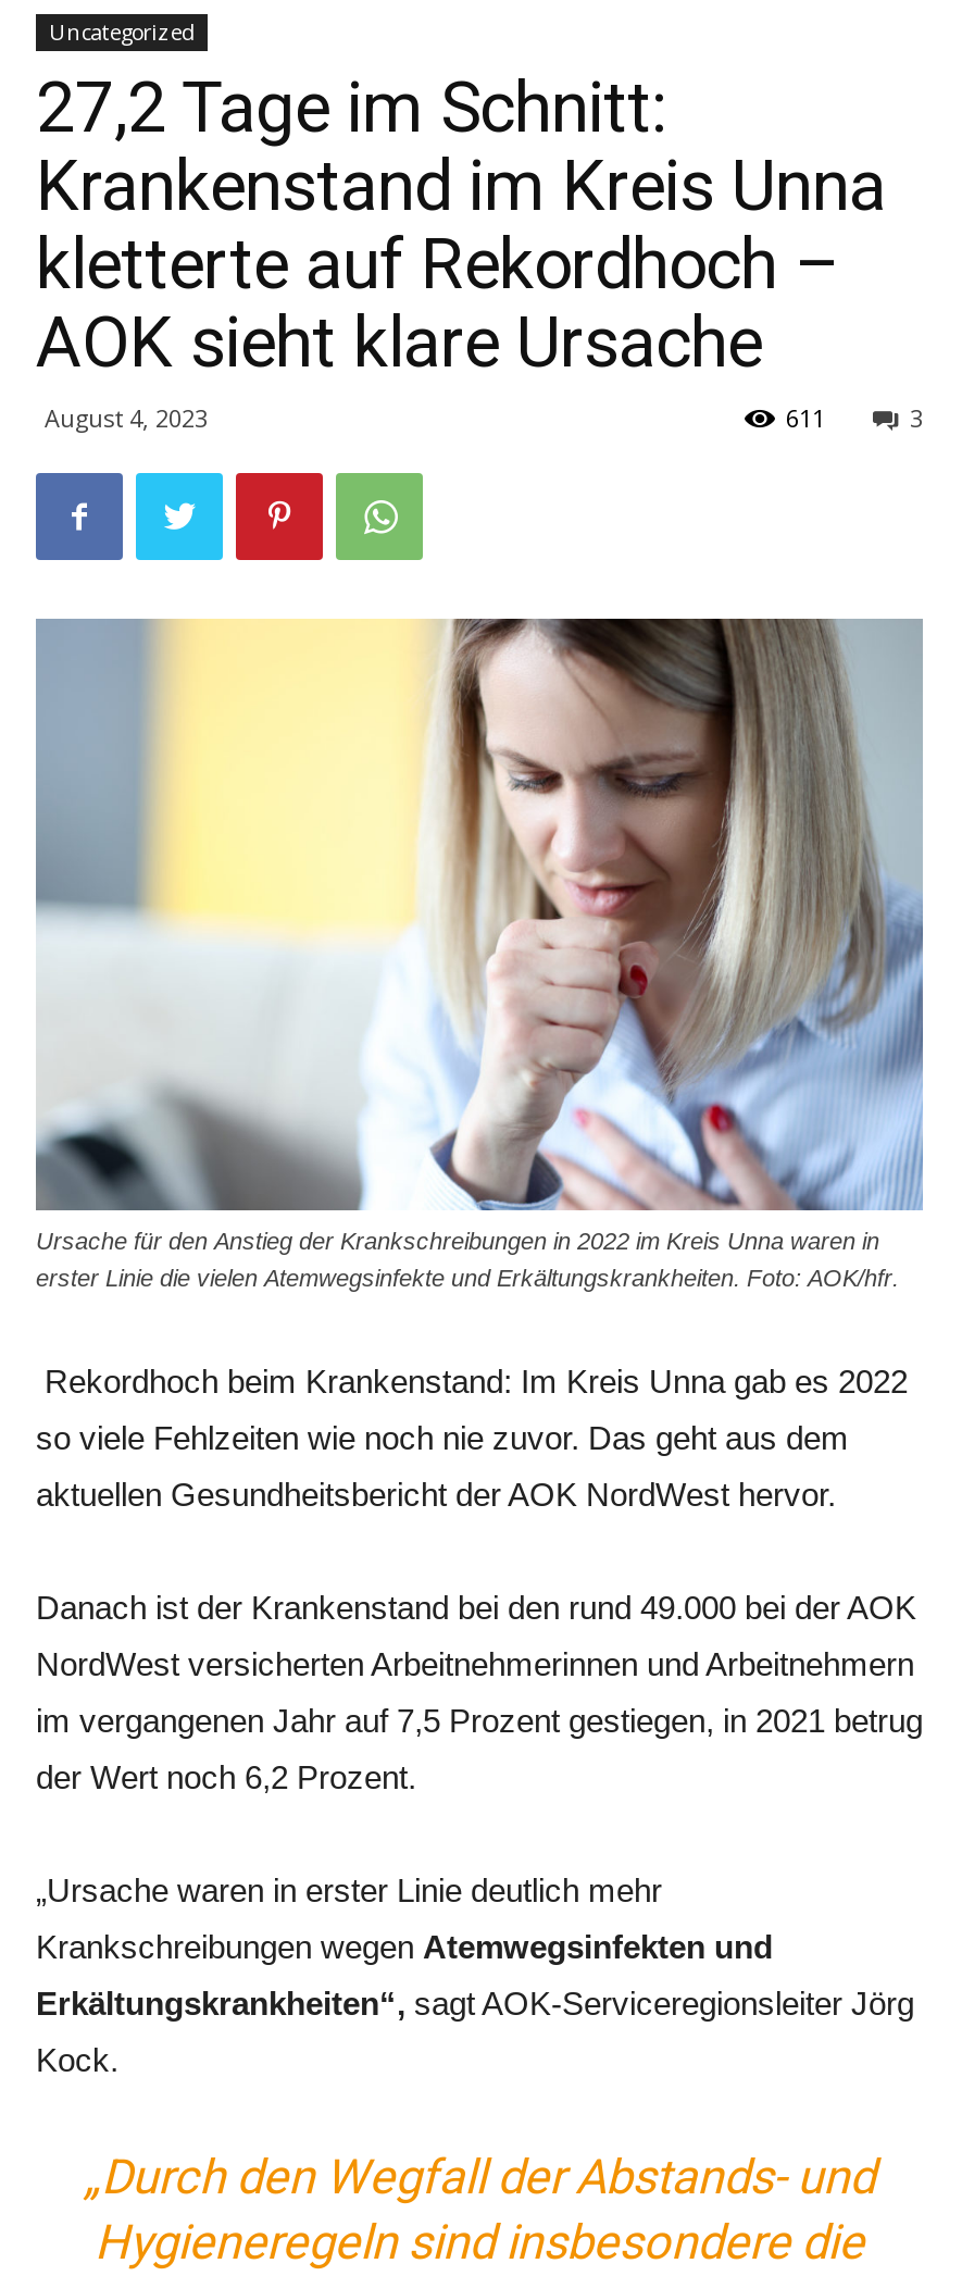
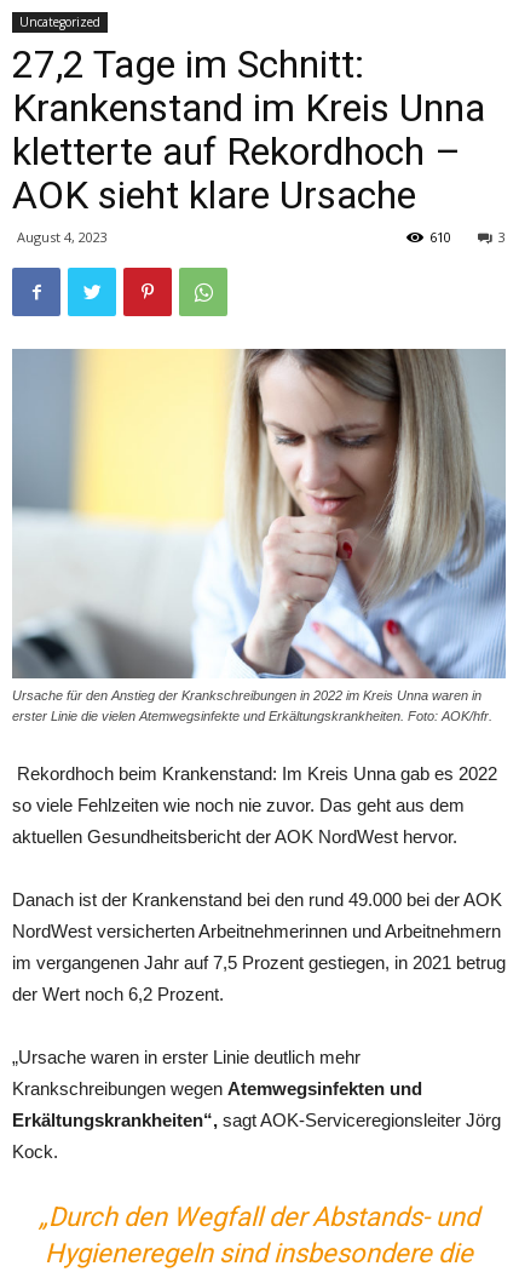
- 611
+ 610
